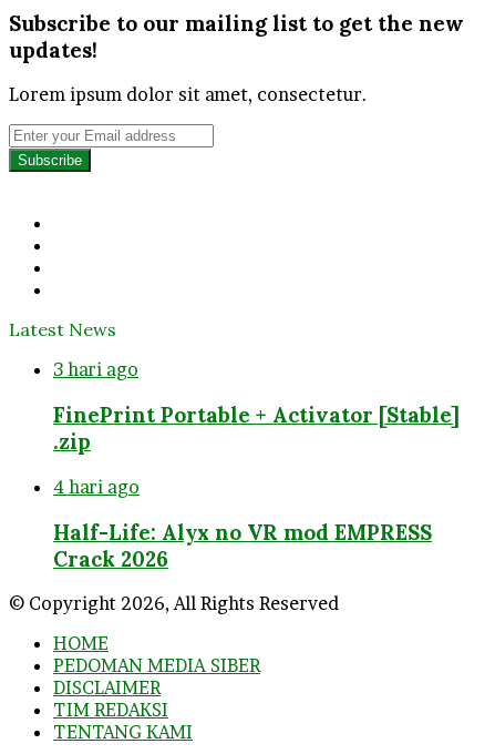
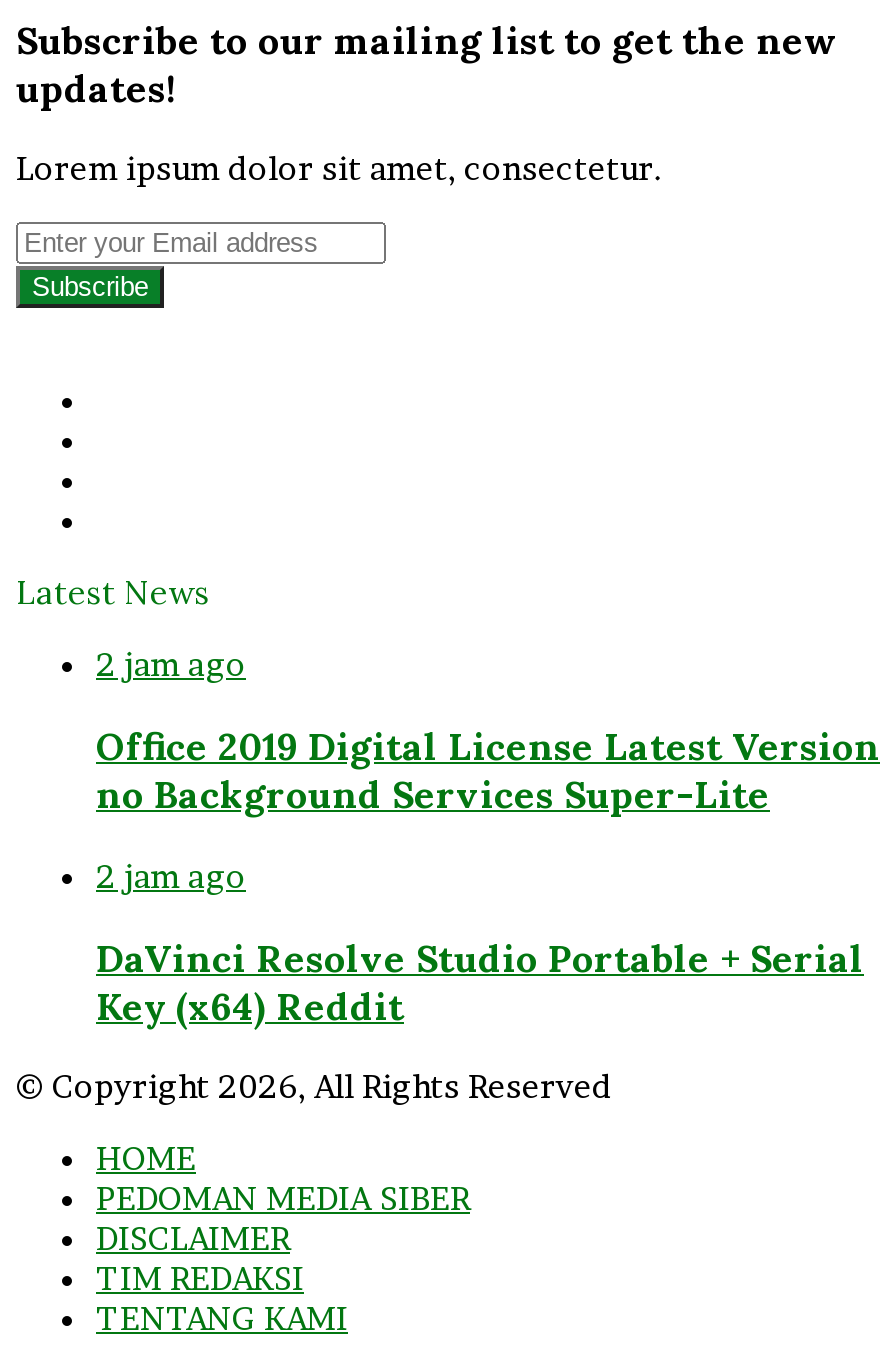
- 3 hari ago
+ 2 jam ago

- FinePrint Portable + Activator [Stable]
- .zip
+ Office 2019 Digital License Latest Version
+ no Background Services Super-Lite

- 4 hari ago
+ 2 jam ago

- Half-Life: Alyx no VR mod EMPRESS
- Crack 2026
+ DaVinci Resolve Studio Portable + Serial
+ Key (x64) Reddit
